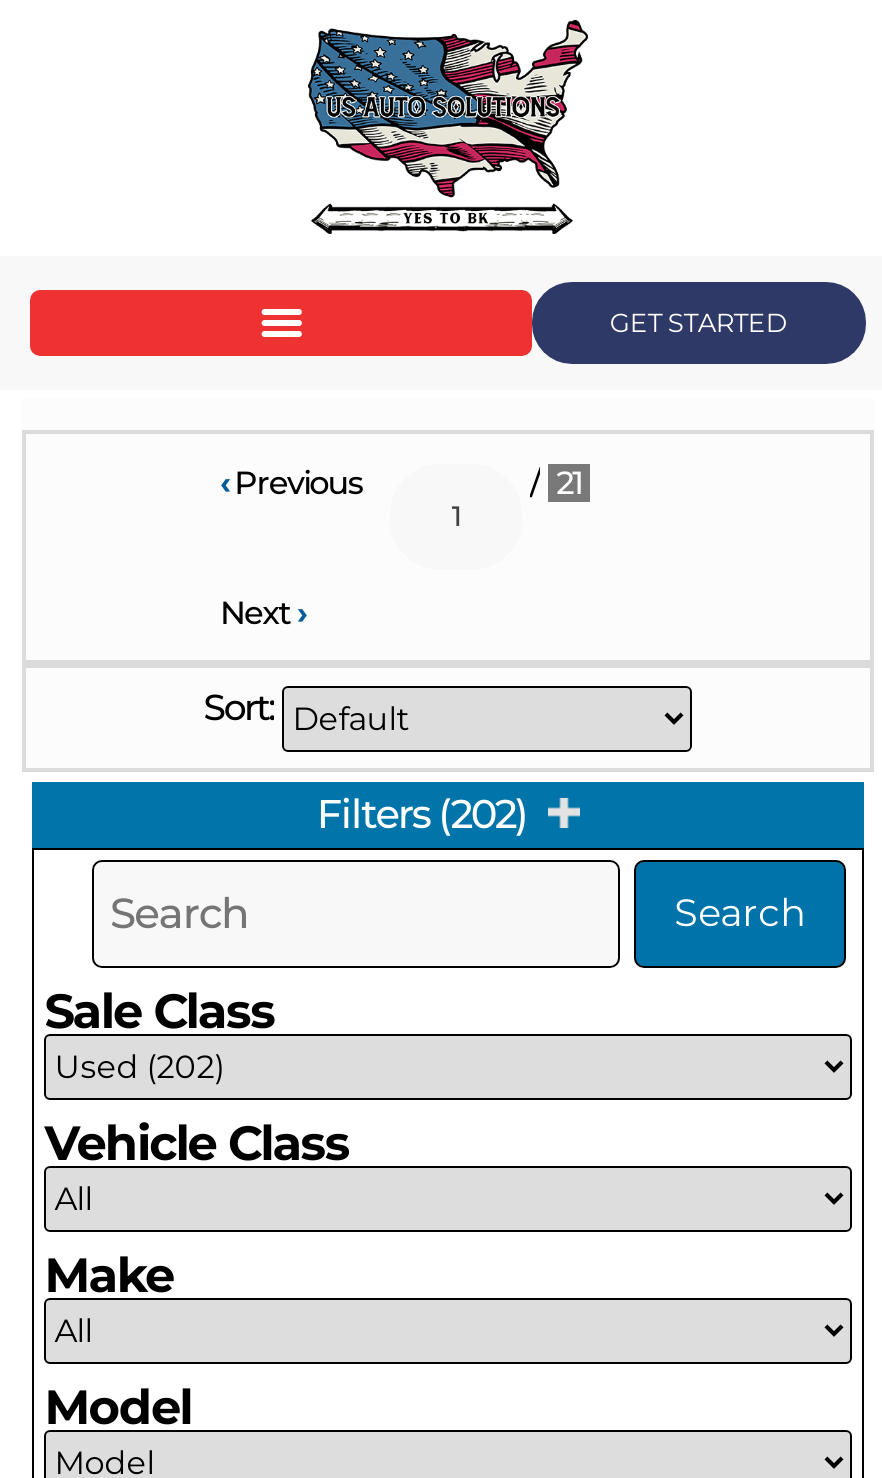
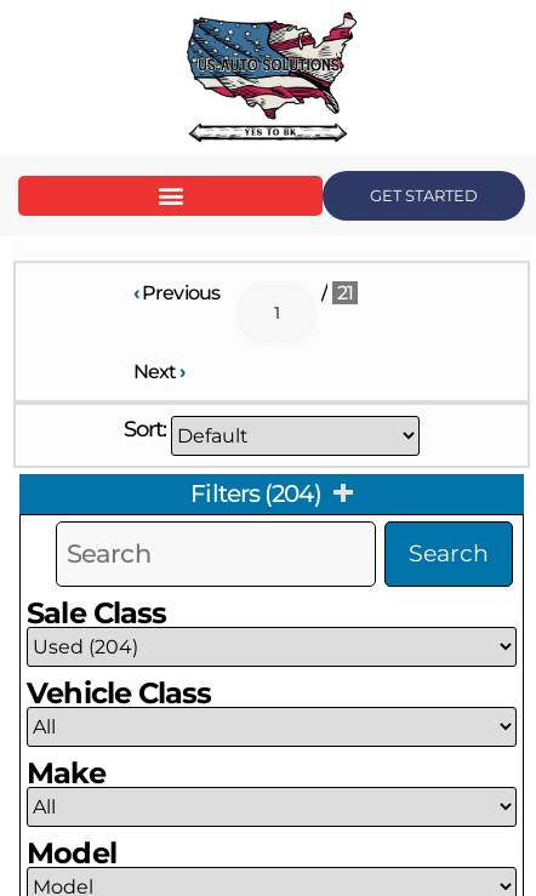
- Filters (202)
+ Filters (204)
